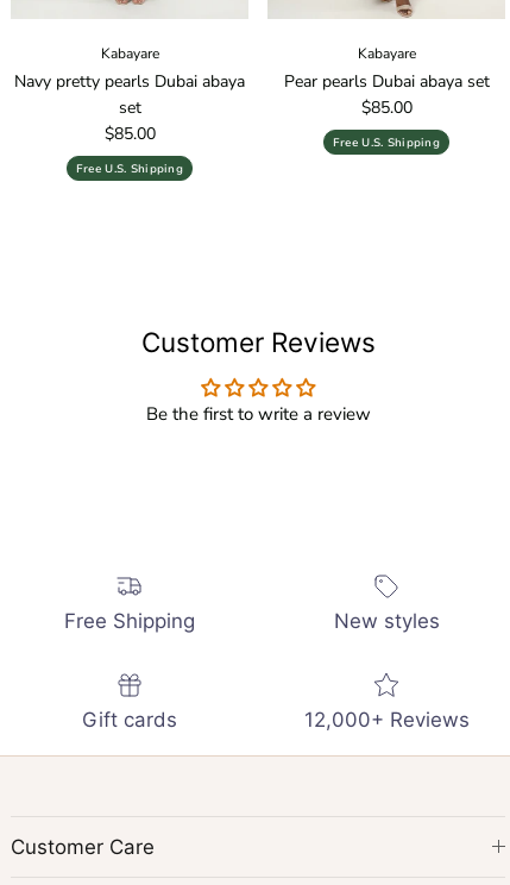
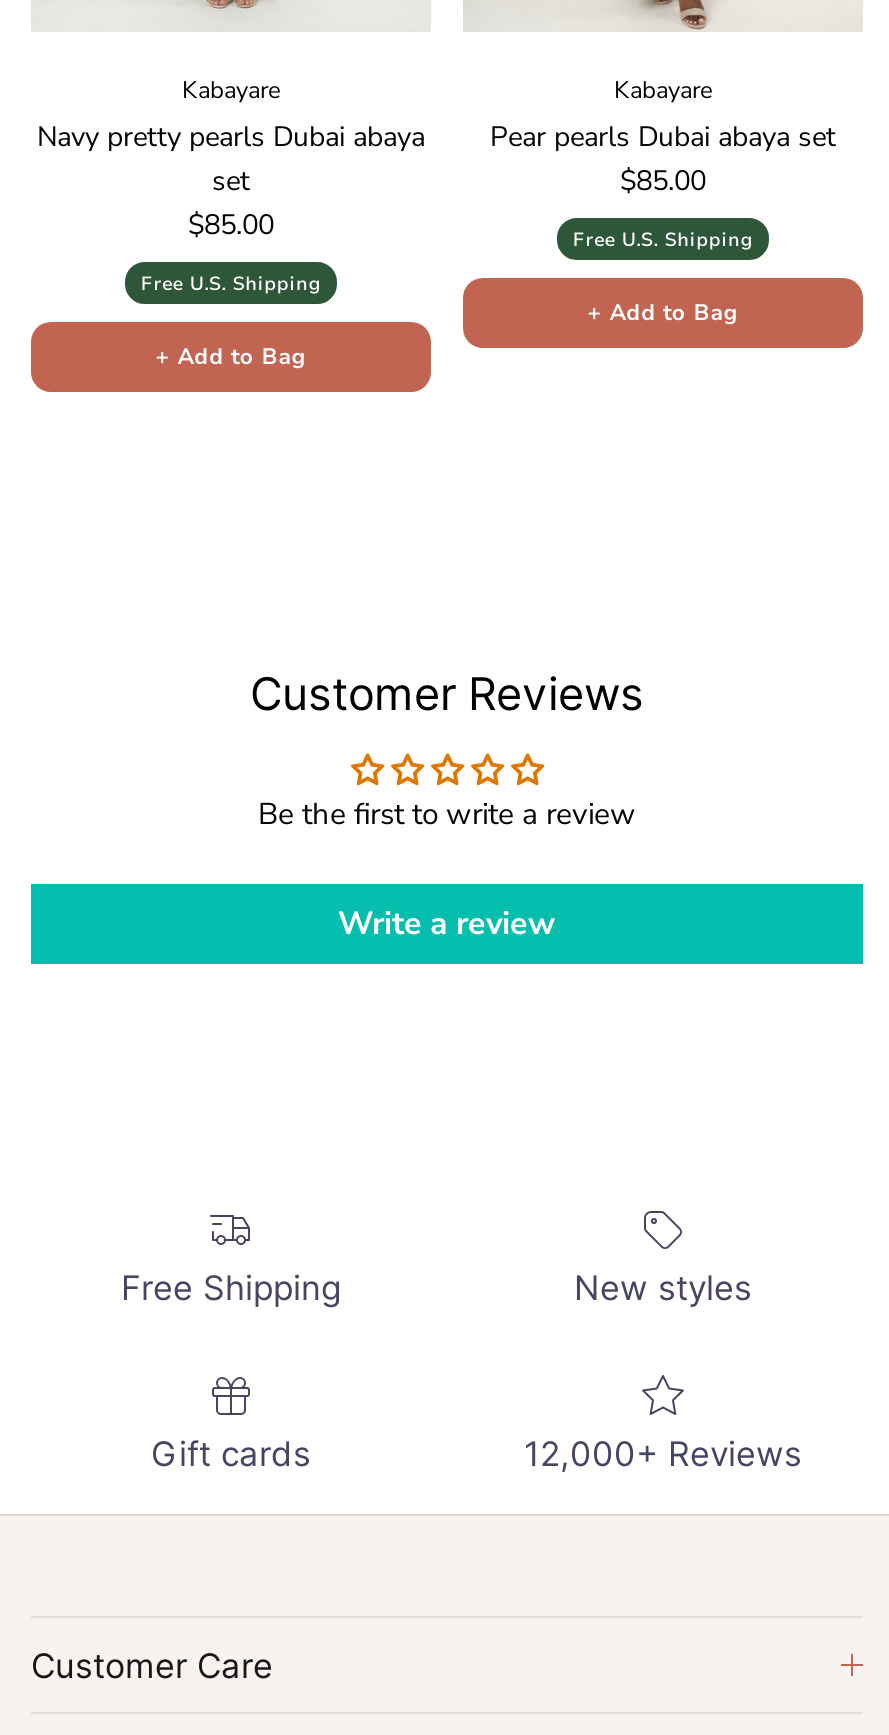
+ + Add to Bag

+ + Add to Bag

+ Write a review
